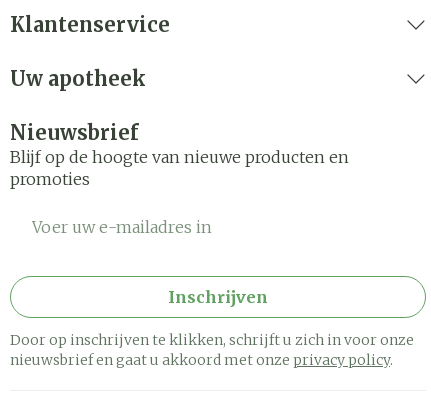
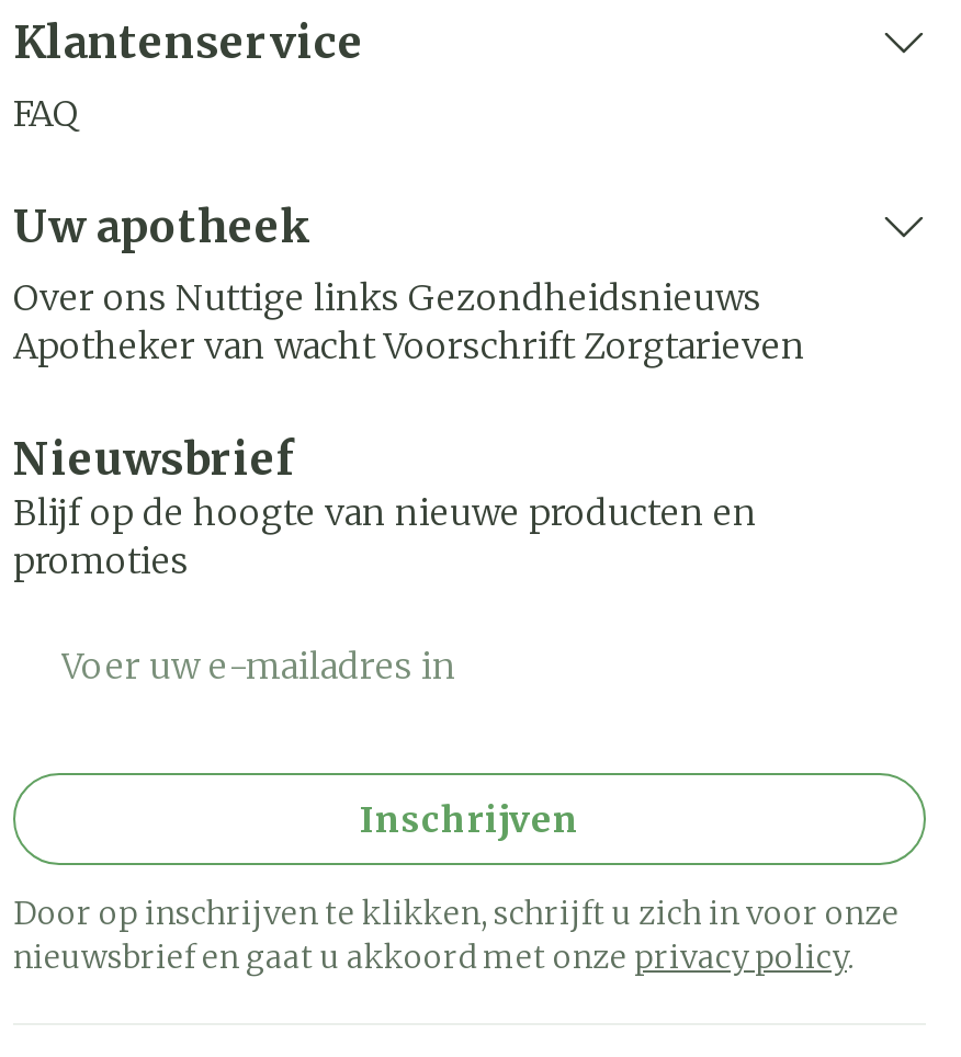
+ FAQ

+ Over ons Nuttige links Gezondheidsnieuws
+ Apotheker van wacht Voorschrift Zorgtarieven
